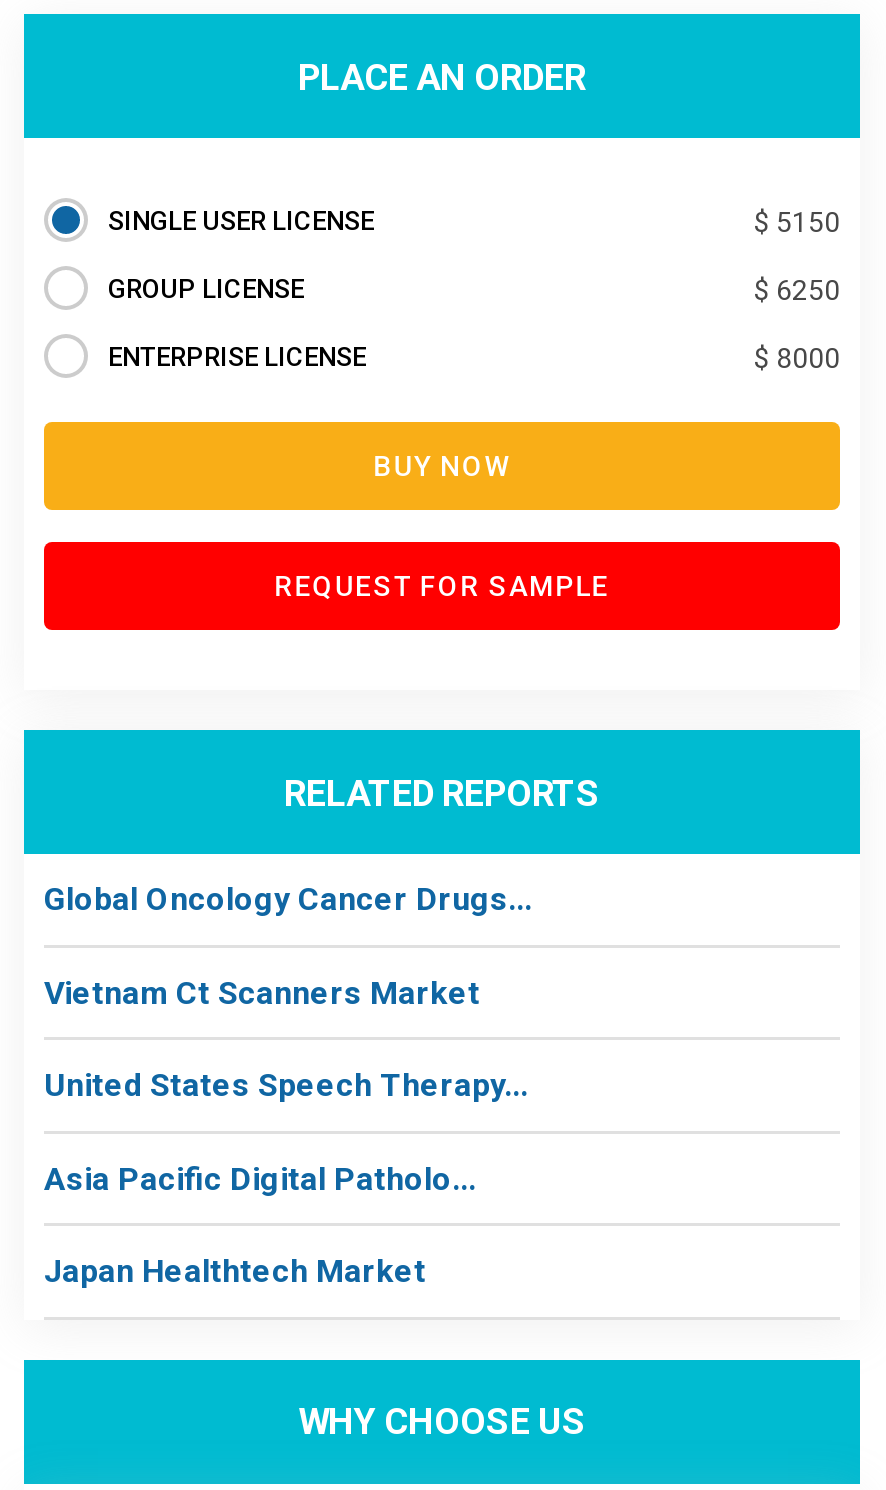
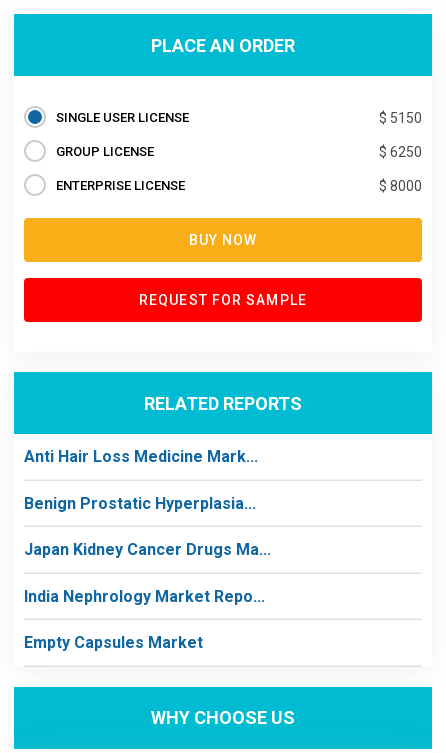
- Global Oncology Cancer Drugs...
+ Anti Hair Loss Medicine Mark...

- Vietnam Ct Scanners Market
+ Benign Prostatic Hyperplasia...

- United States Speech Therapy...
+ Japan Kidney Cancer Drugs Ma...

- Asia Pacific Digital Patholo...
+ India Nephrology Market Repo...

- Japan Healthtech Market
+ Empty Capsules Market
